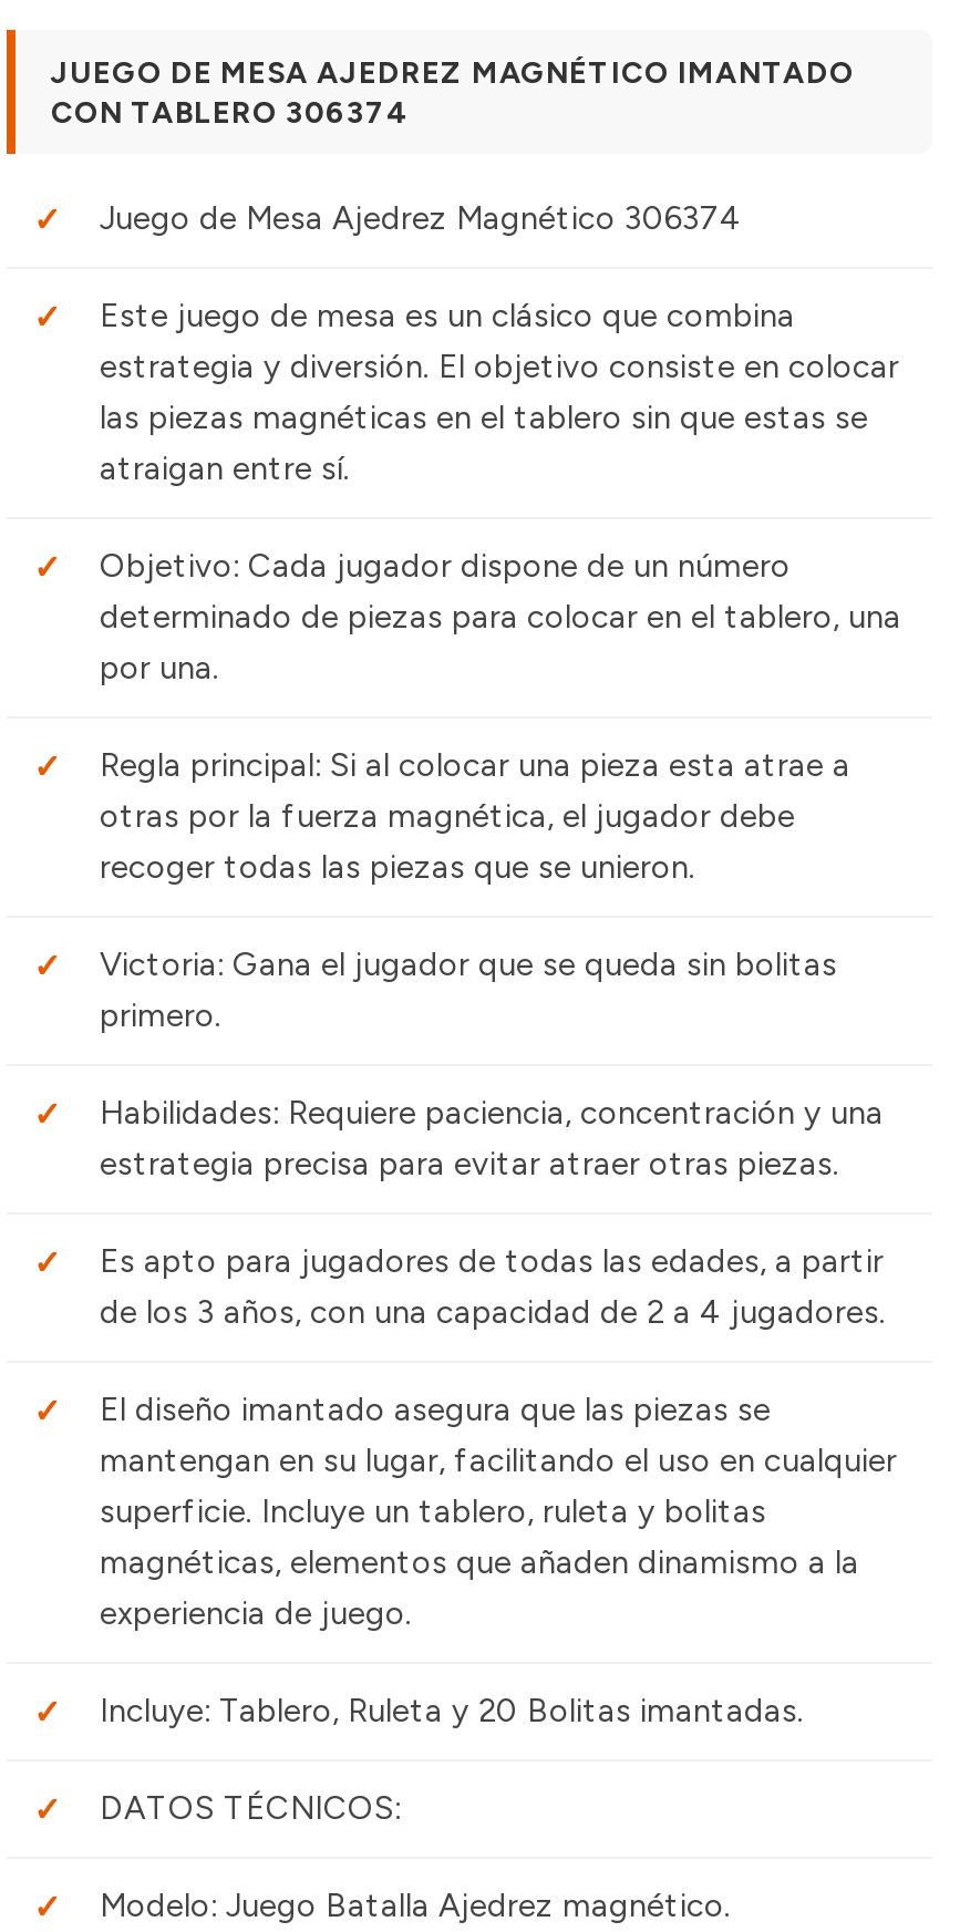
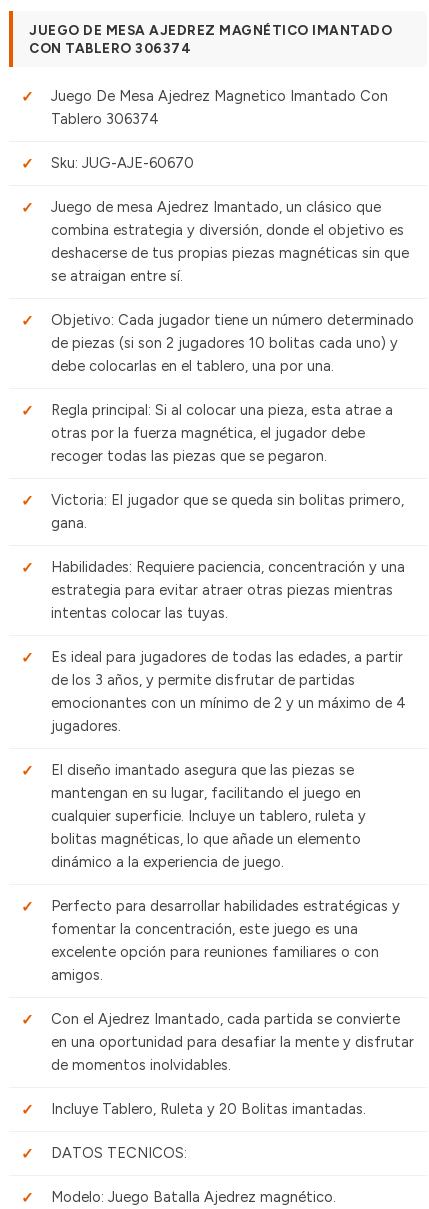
- Juego de Mesa Ajedrez Magnético 306374
- Este juego de mesa es un clásico que combina
- estrategia y diversión. El objetivo consiste en colocar
- las piezas magnéticas en el tablero sin que estas se
- atraigan entre sí.
- Objetivo: Cada jugador dispone de un número
- determinado de piezas para colocar en el tablero, una
- por una.
- Regla principal: Si al colocar una pieza esta atrae a
+ Juego De Mesa Ajedrez Magnetico Imantado Con
+ Tablero 306374
+ Sku: JUG-AJE-60670
+ Juego de mesa Ajedrez Imantado, un clásico que
+ combina estrategia y diversión, donde el objetivo es
+ deshacerse de tus propias piezas magnéticas sin que
+ se atraigan entre sí.
+ Objetivo: Cada jugador tiene un número determinado
+ de piezas (si son 2 jugadores 10 bolitas cada uno) y
+ debe colocarlas en el tablero, una por una.
+ Regla principal: Si al colocar una pieza, esta atrae a

- recoger todas las piezas que se unieron.
+ recoger todas las piezas que se pegaron.

- Victoria: Gana el jugador que se queda sin bolitas
- primero.
+ Victoria: El jugador que se queda sin bolitas primero,
+ gana.

- estrategia precisa para evitar atraer otras piezas.
+ estrategia para evitar atraer otras piezas mientras
+ intentas colocar las tuyas.

- Es apto para jugadores de todas las edades, a partir
- de los 3 años, con una capacidad de 2 a 4 jugadores.
+ Es ideal para jugadores de todas las edades, a partir
+ de los 3 años, y permite disfrutar de partidas
+ emocionantes con un mínimo de 2 y un máximo de 4
+ jugadores.

- mantengan en su lugar, facilitando el uso en cualquier
- superficie. Incluye un tablero, ruleta y bolitas
- magnéticas, elementos que añaden dinamismo a la
- experiencia de juego.
- Incluye: Tablero, Ruleta y 20 Bolitas imantadas.
- DATOS TÉCNICOS:
+ mantengan en su lugar, facilitando el juego en
+ cualquier superficie. Incluye un tablero, ruleta y
+ bolitas magnéticas, lo que añade un elemento
+ dinámico a la experiencia de juego.
+ Perfecto para desarrollar habilidades estratégicas y
+ fomentar la concentración, este juego es una
+ excelente opción para reuniones familiares o con
+ amigos.
+ Con el Ajedrez Imantado, cada partida se convierte
+ en una oportunidad para desafiar la mente y disfrutar
+ de momentos inolvidables.
+ Incluye Tablero, Ruleta y 20 Bolitas imantadas.
+ DATOS TECNICOS:
